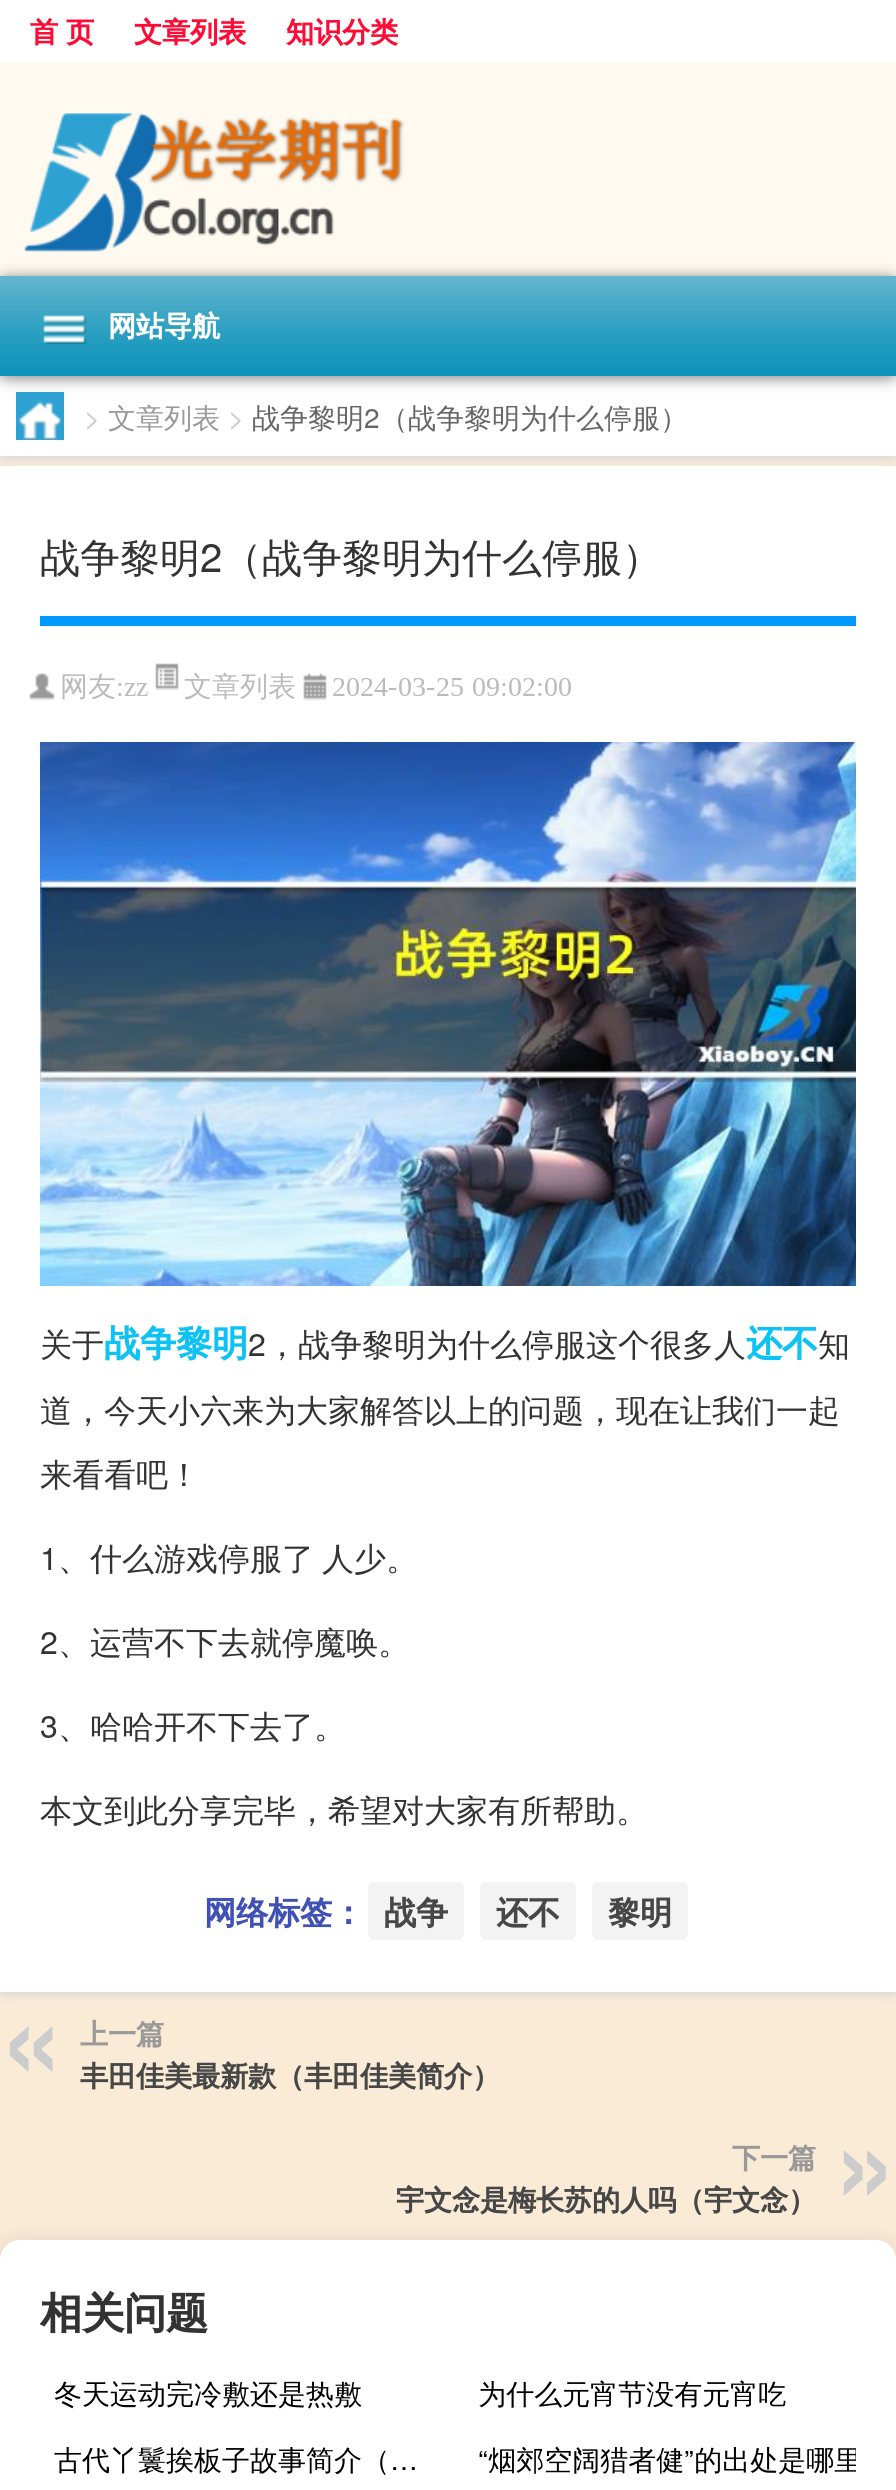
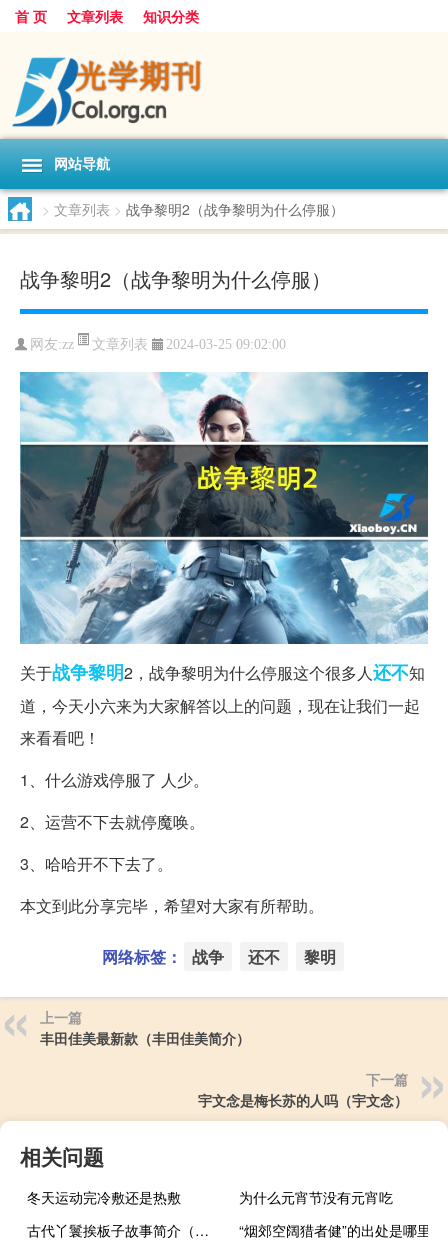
- [image]
+ [image]
